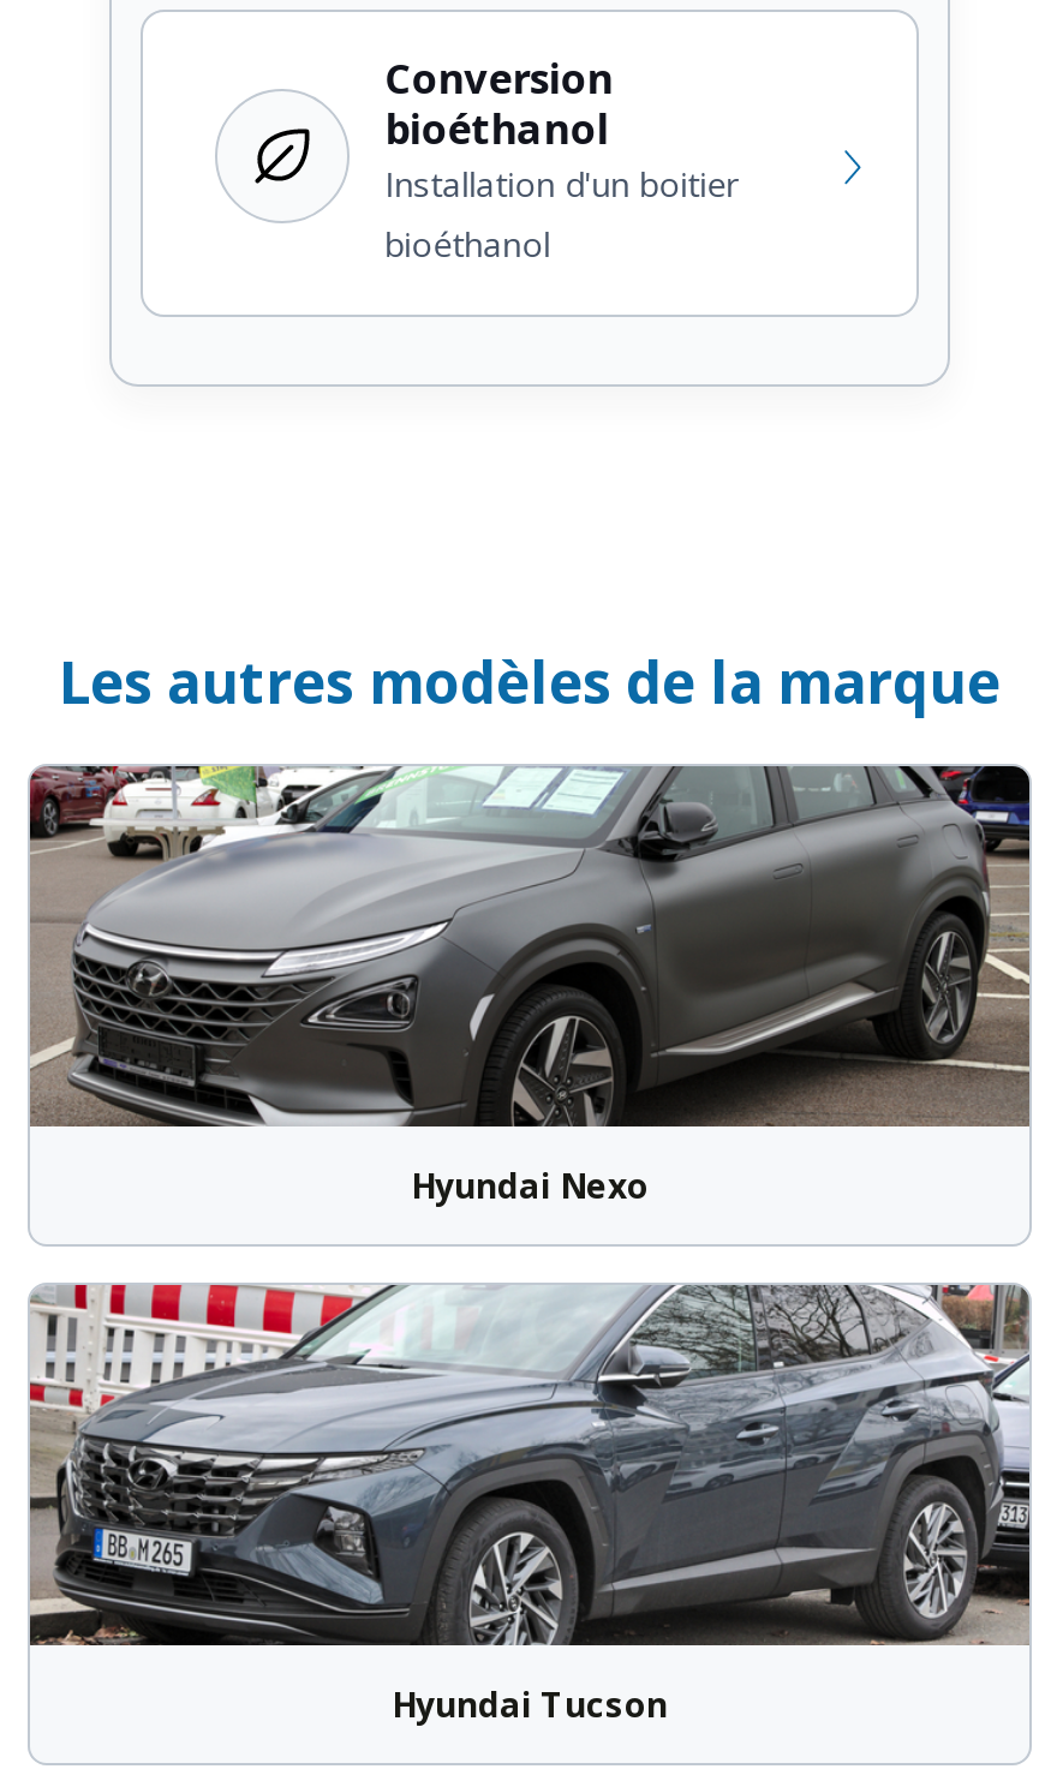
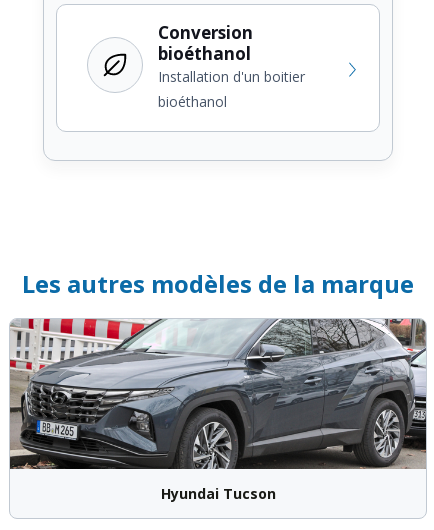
- [image]
- Hyundai Nexo
